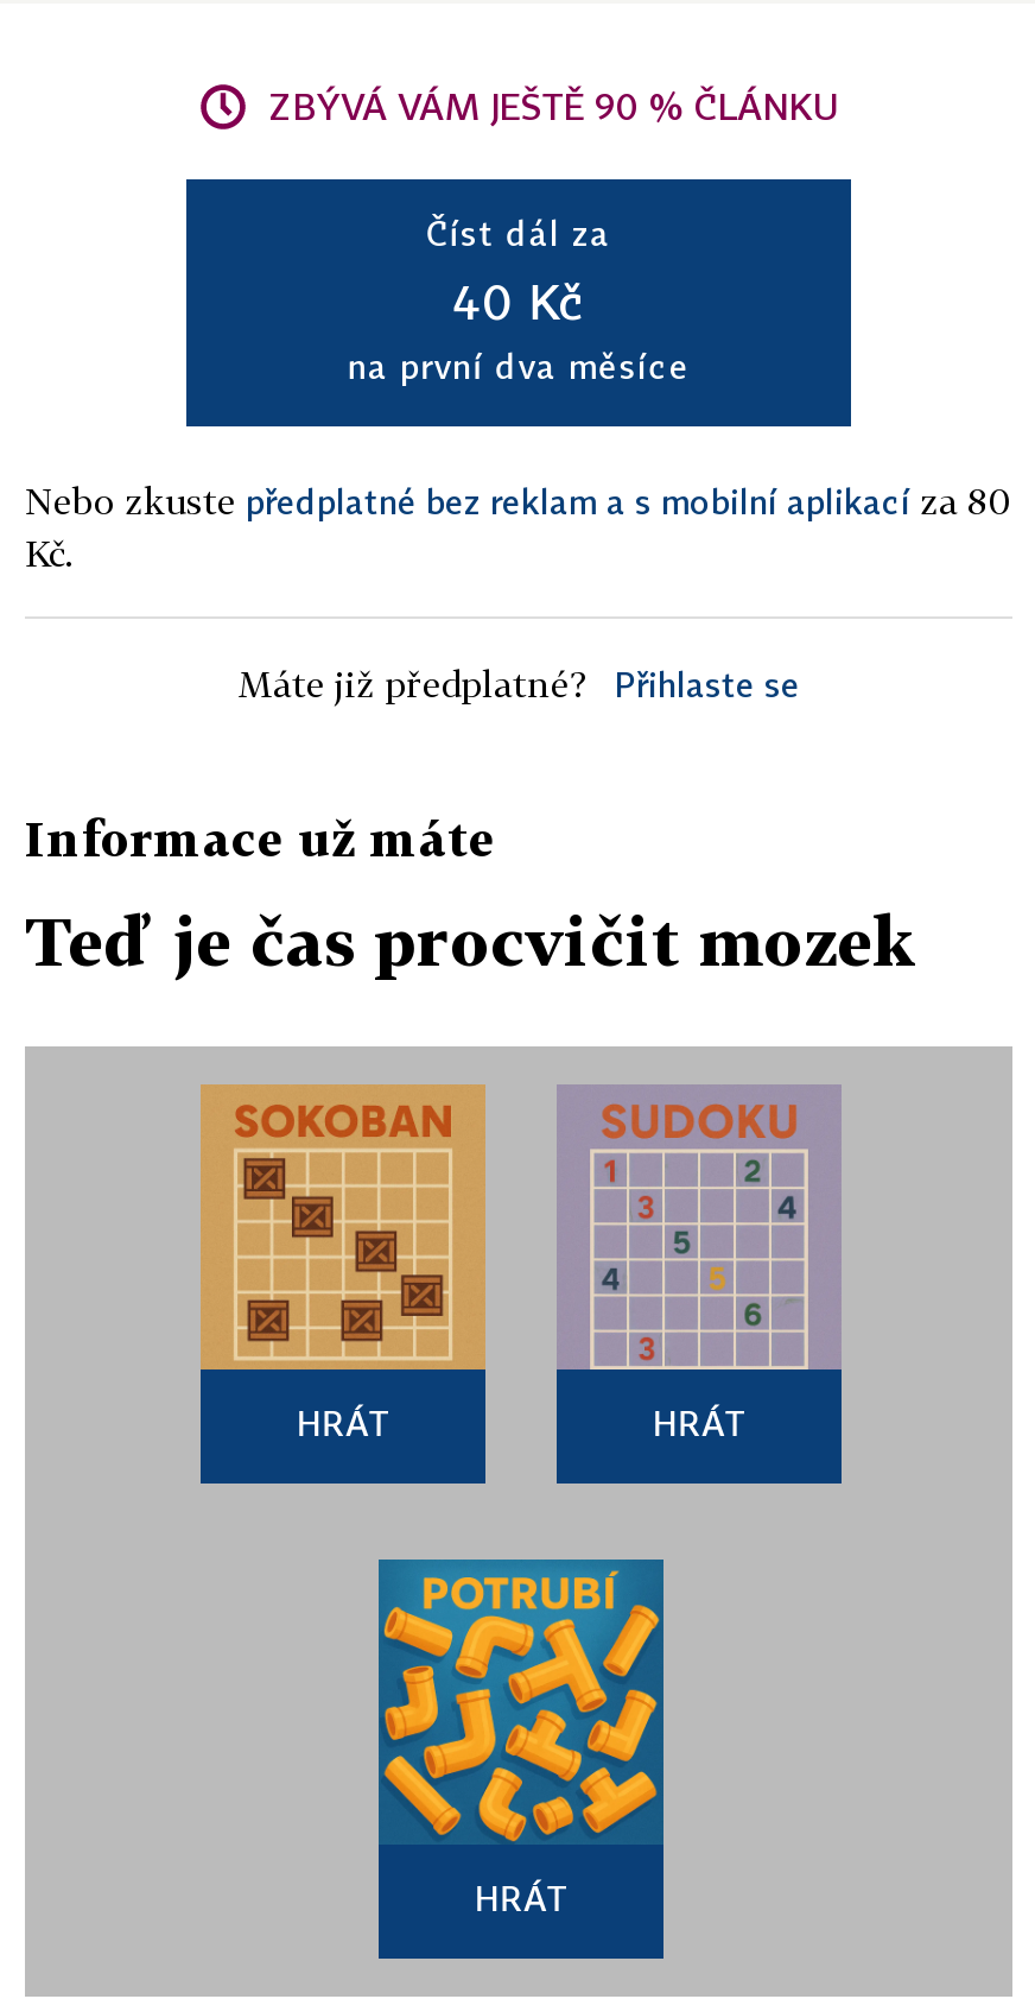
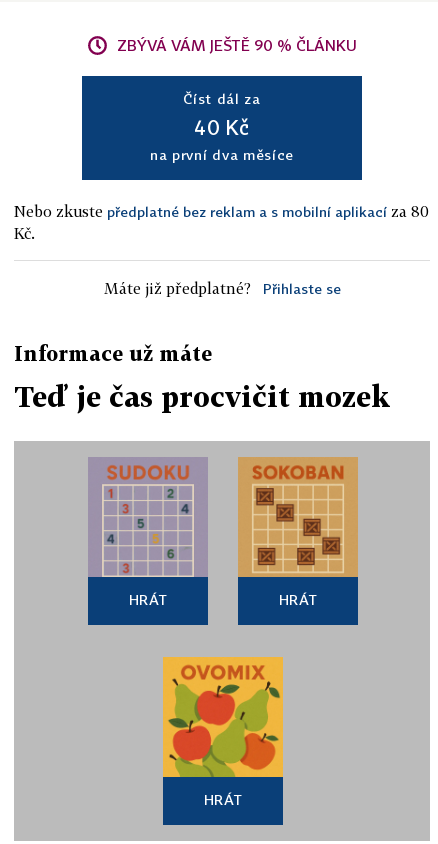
- [image]
+ [image]

- [image]
+ [image]

- [image]
+ [image]
